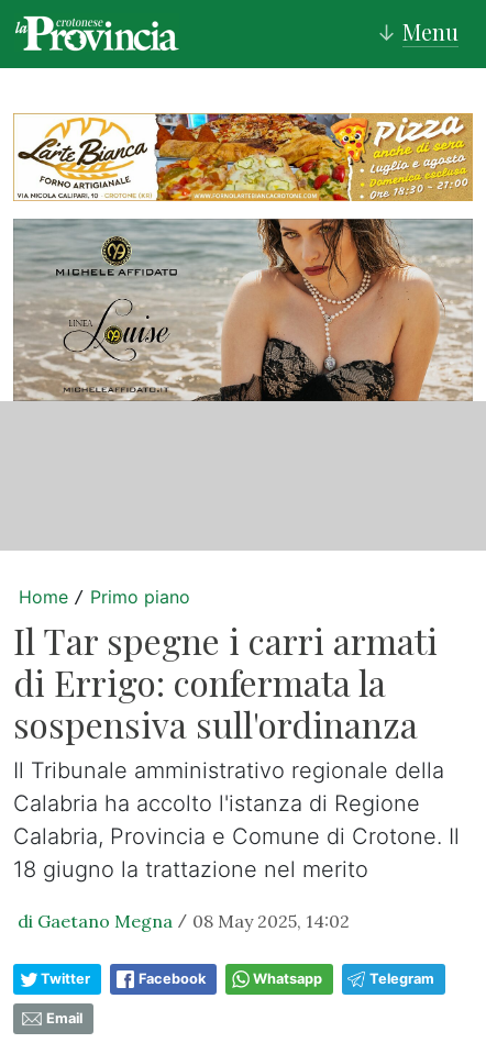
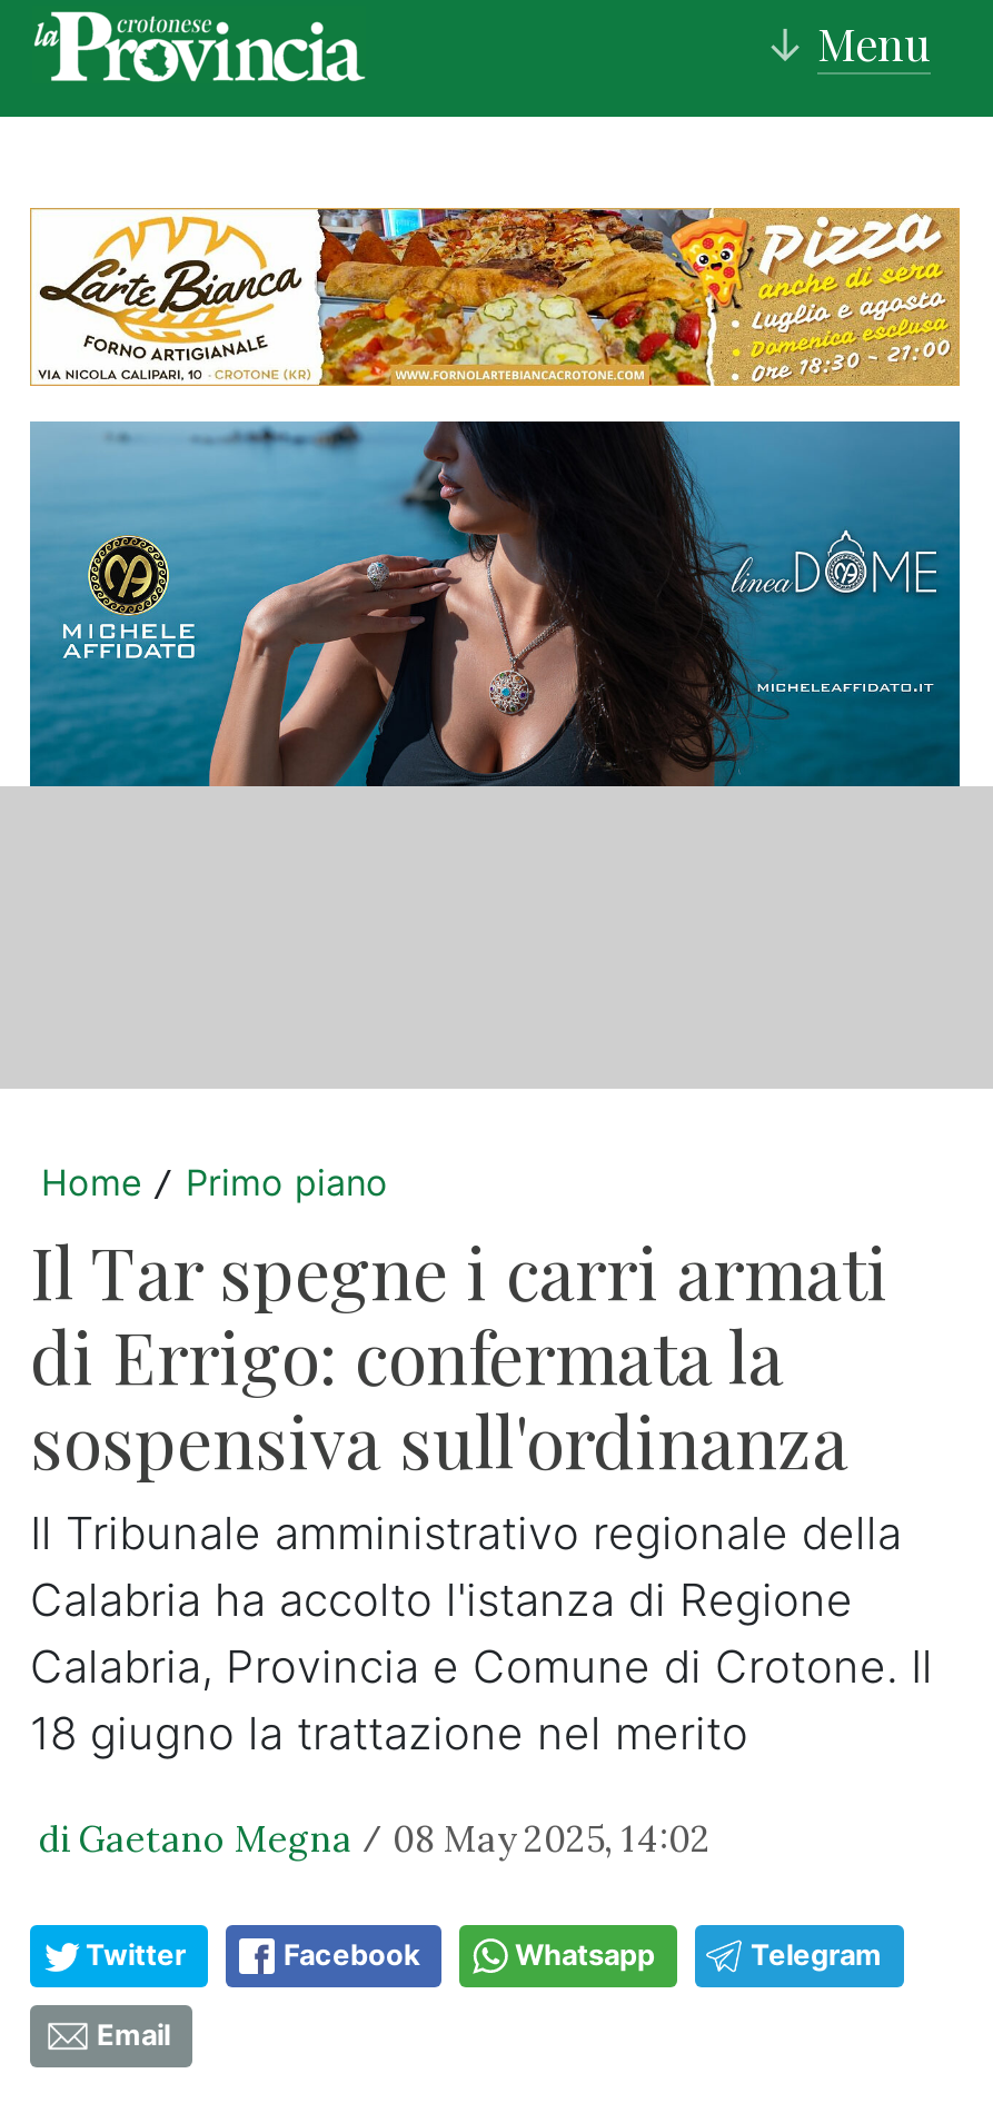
- [image]
+ [image]
